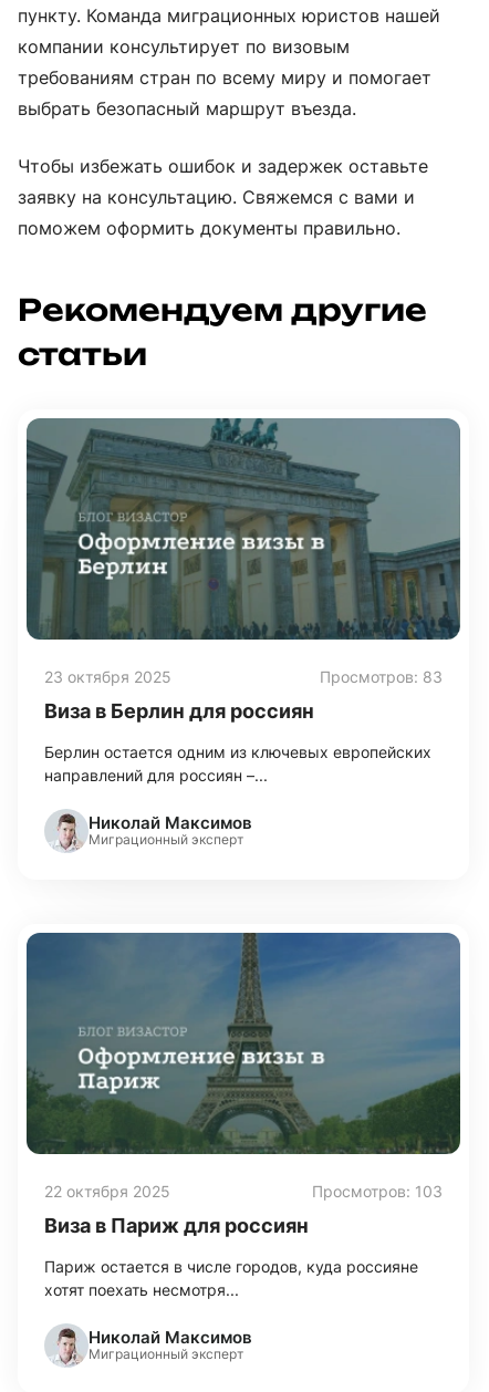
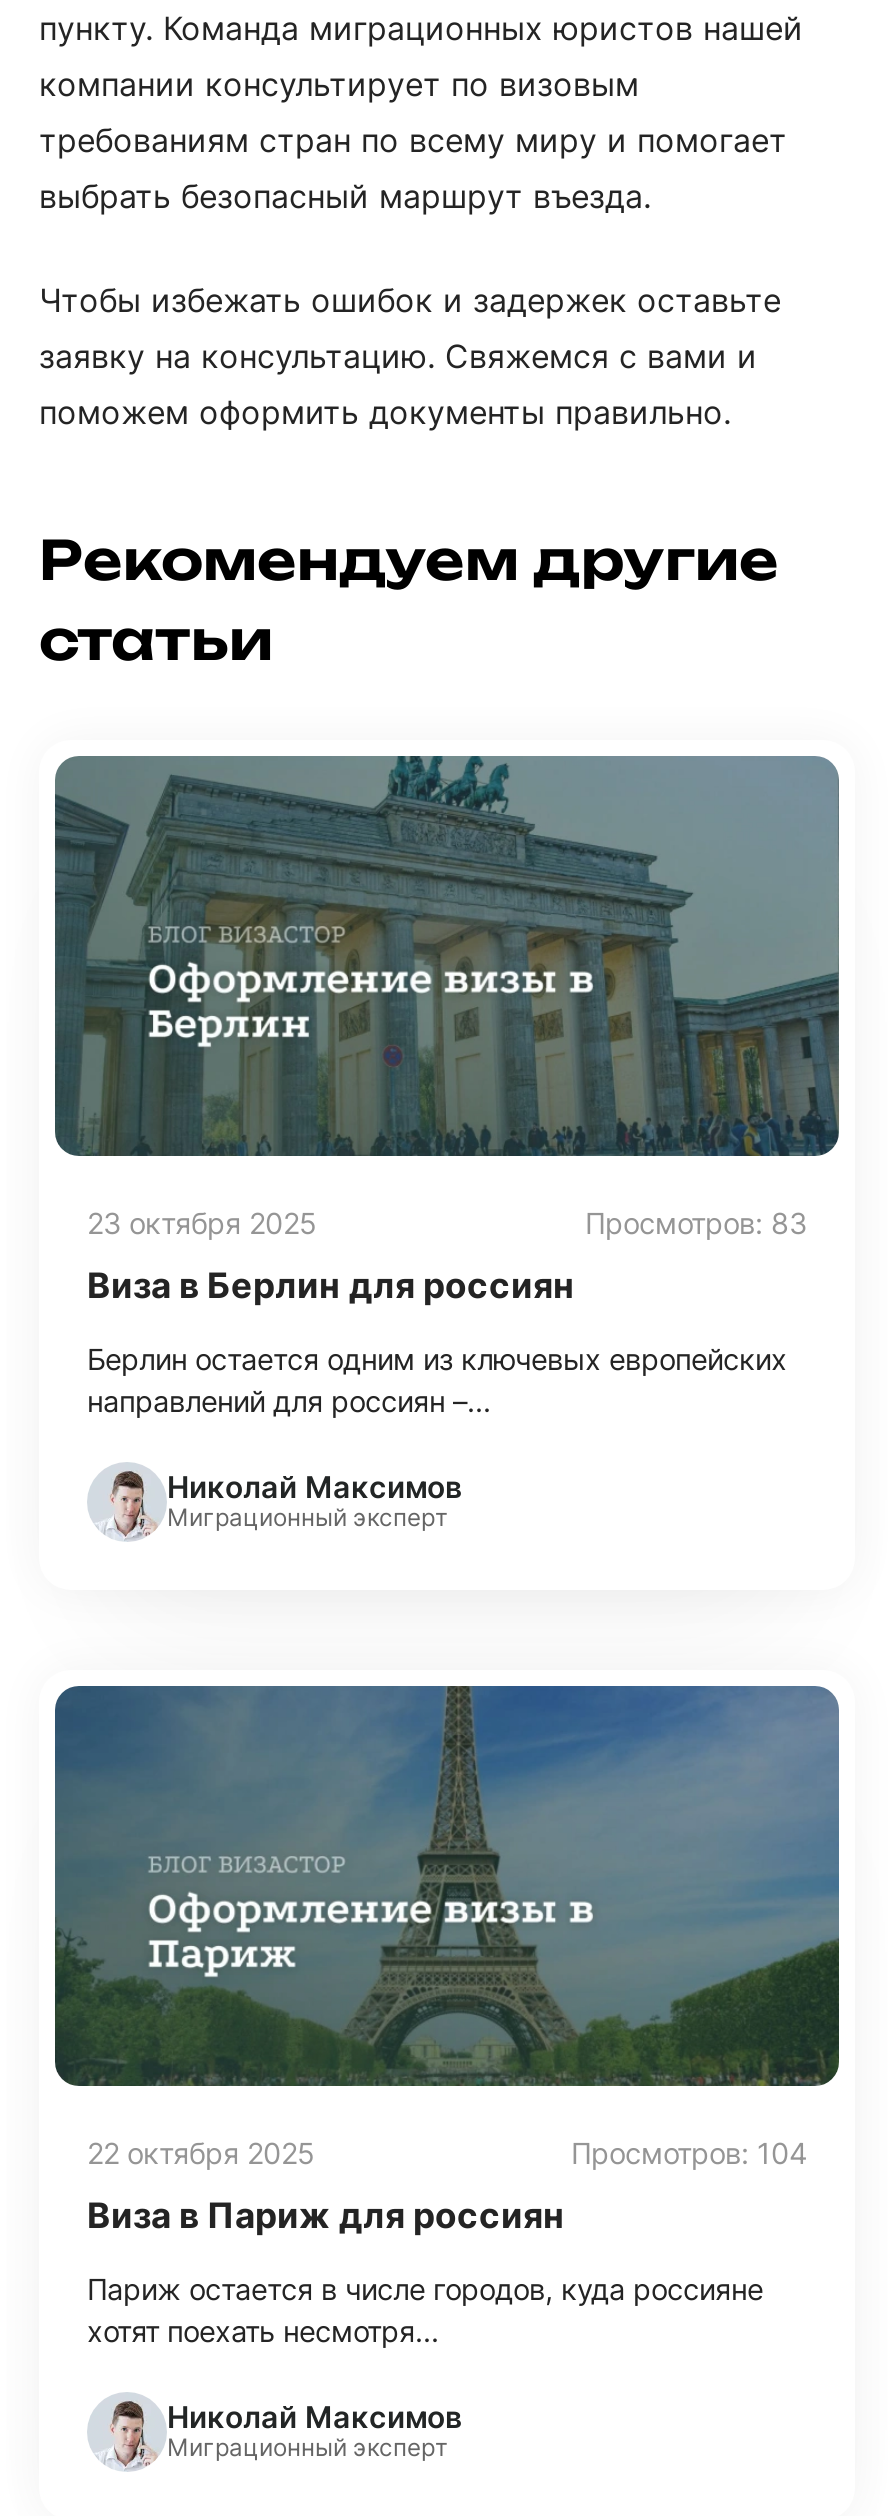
- Просмотров: 103
+ Просмотров: 104
